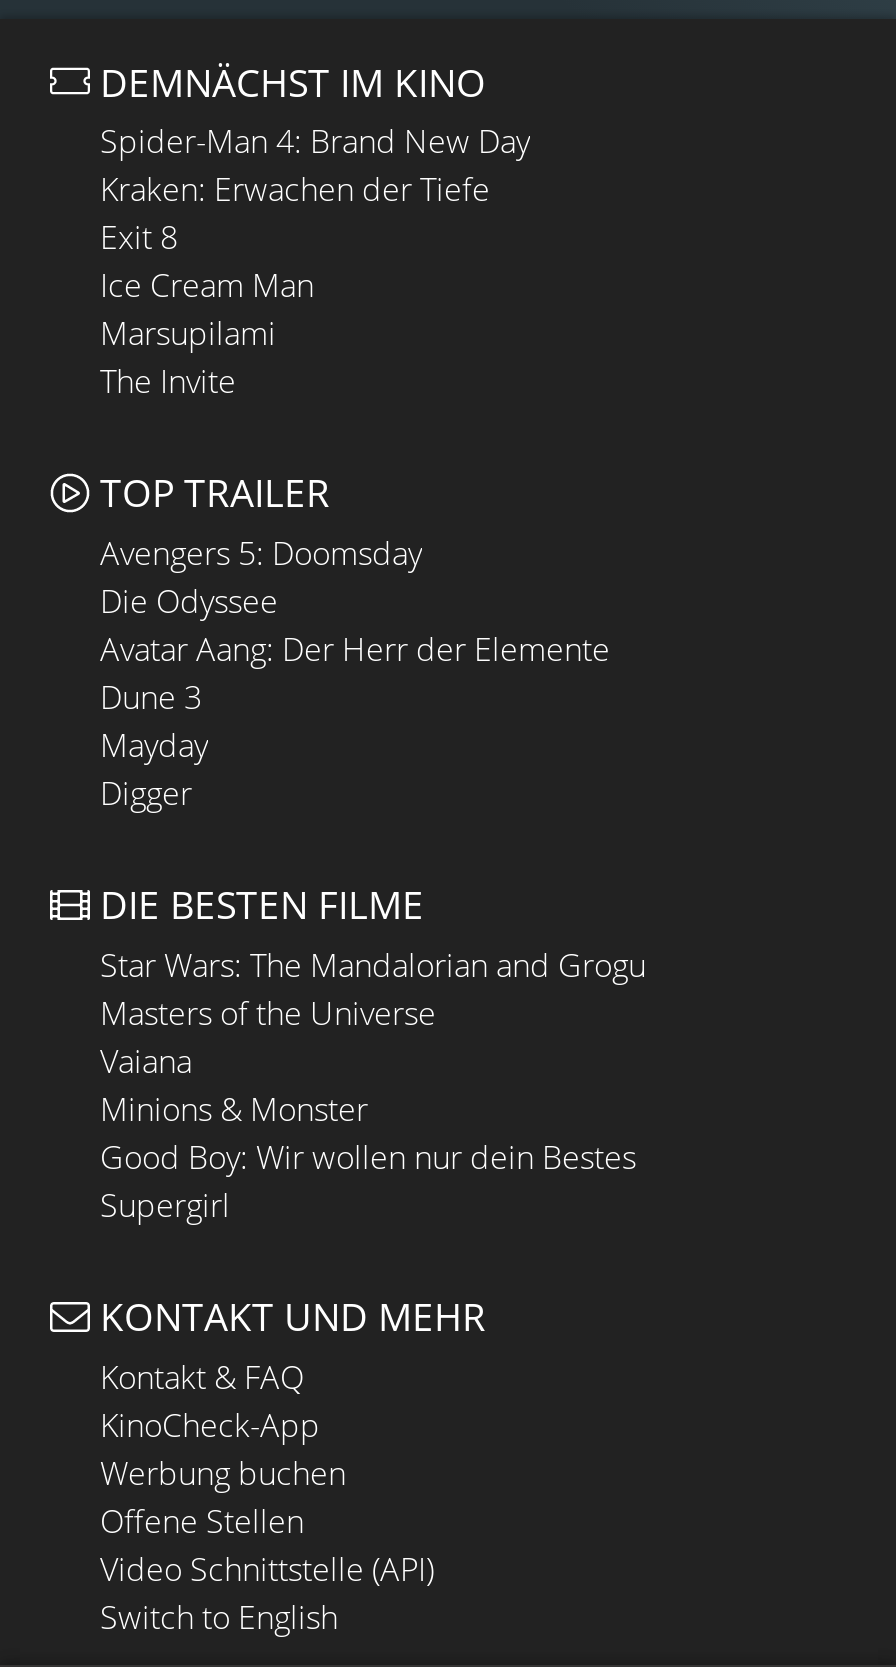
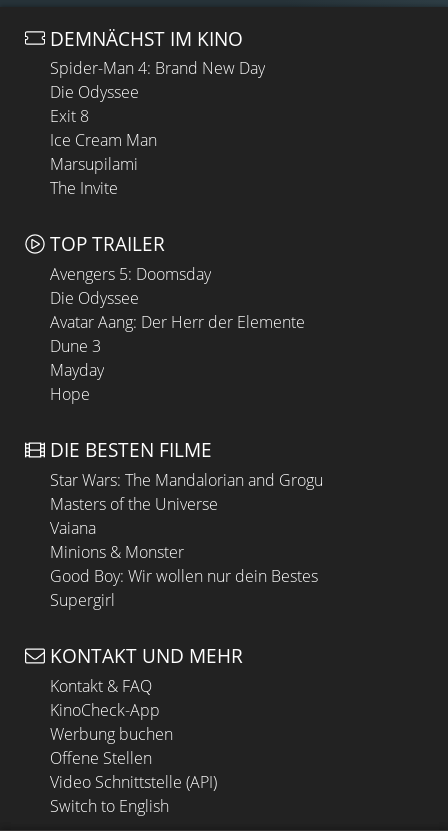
- Kraken: Erwachen der Tiefe
+ Die Odyssee

- Digger
+ Hope
